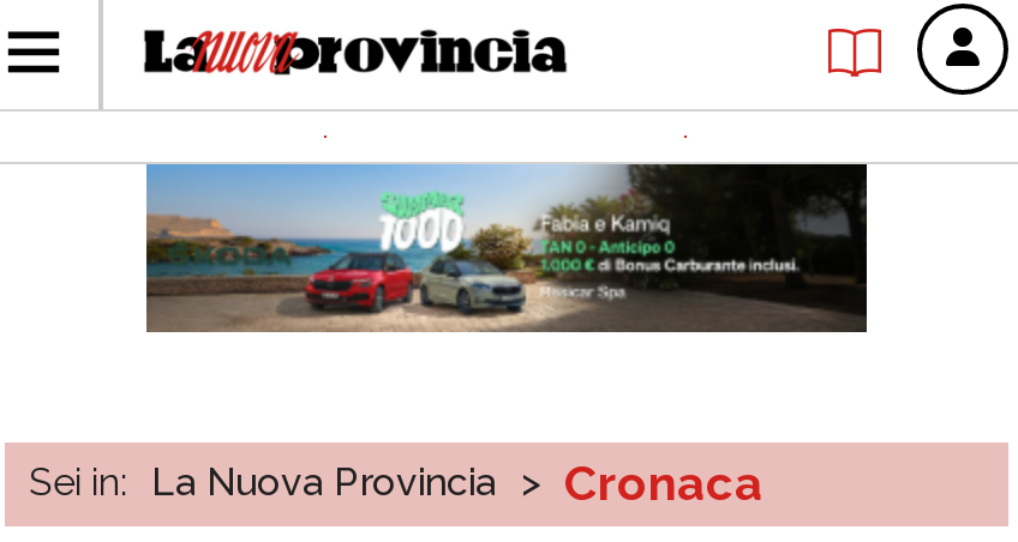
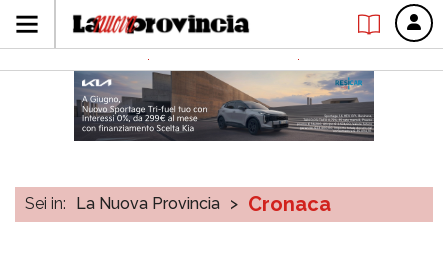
- [image]
+ [image]
